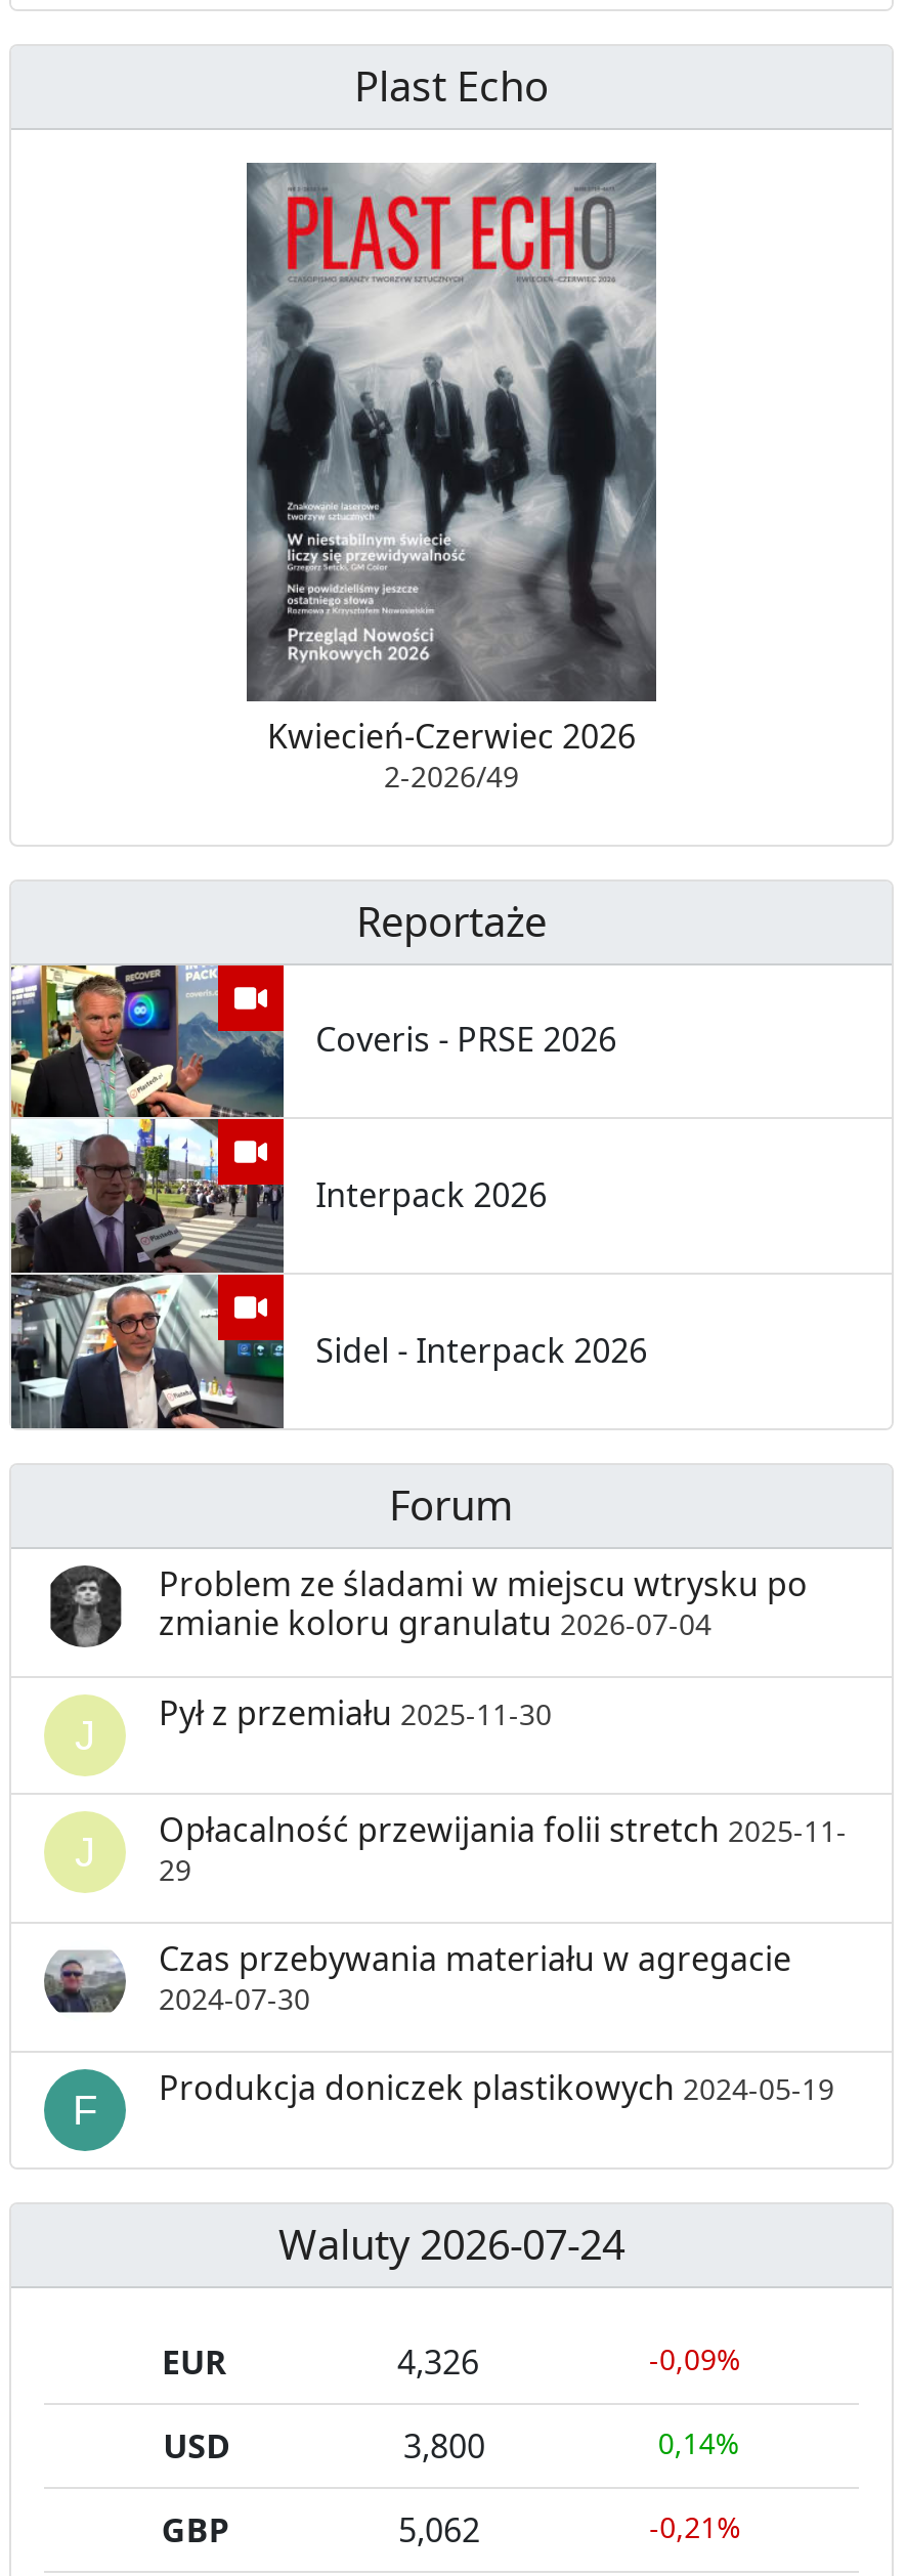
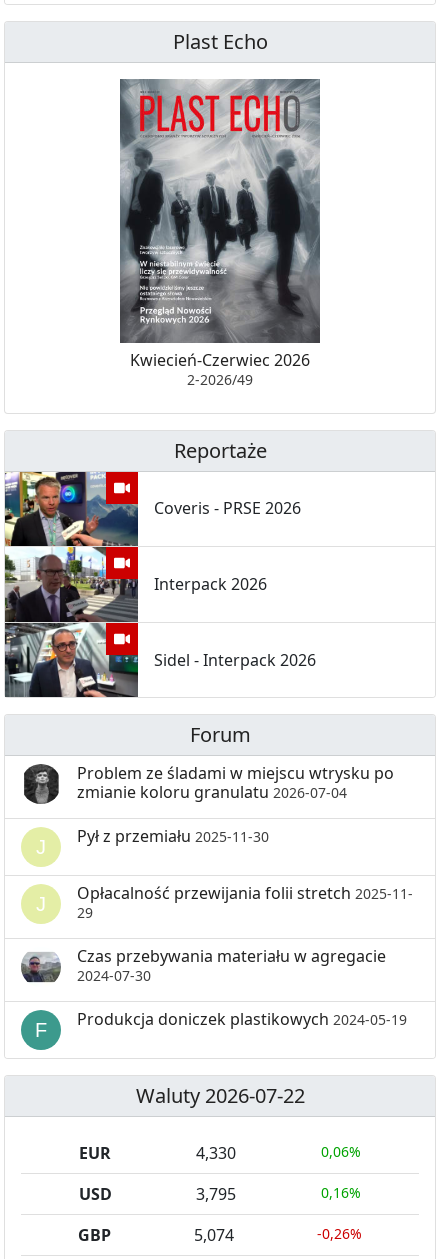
- Waluty 2026-07-24
+ Waluty 2026-07-22

- 4,326
+ 4,330

- -0,09%
+ 0,06%

- 3,800
+ 3,795

- 0,14%
+ 0,16%

- 5,062
+ 5,074

- -0,21%
+ -0,26%
